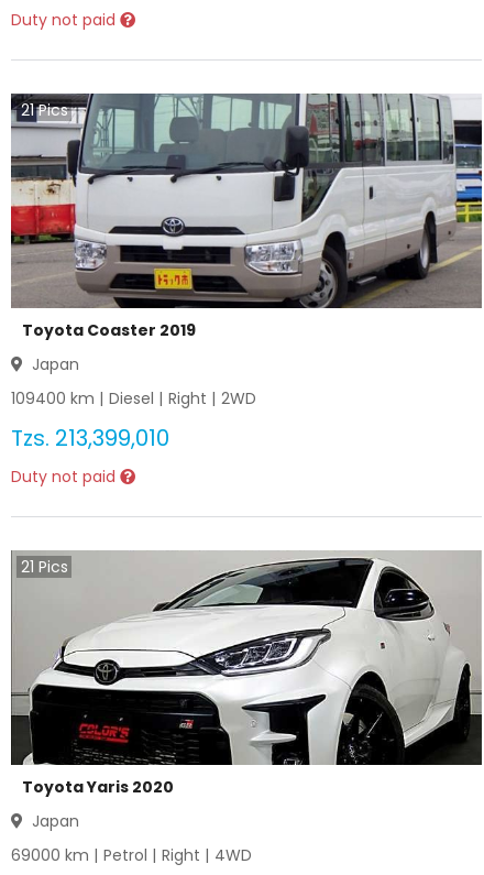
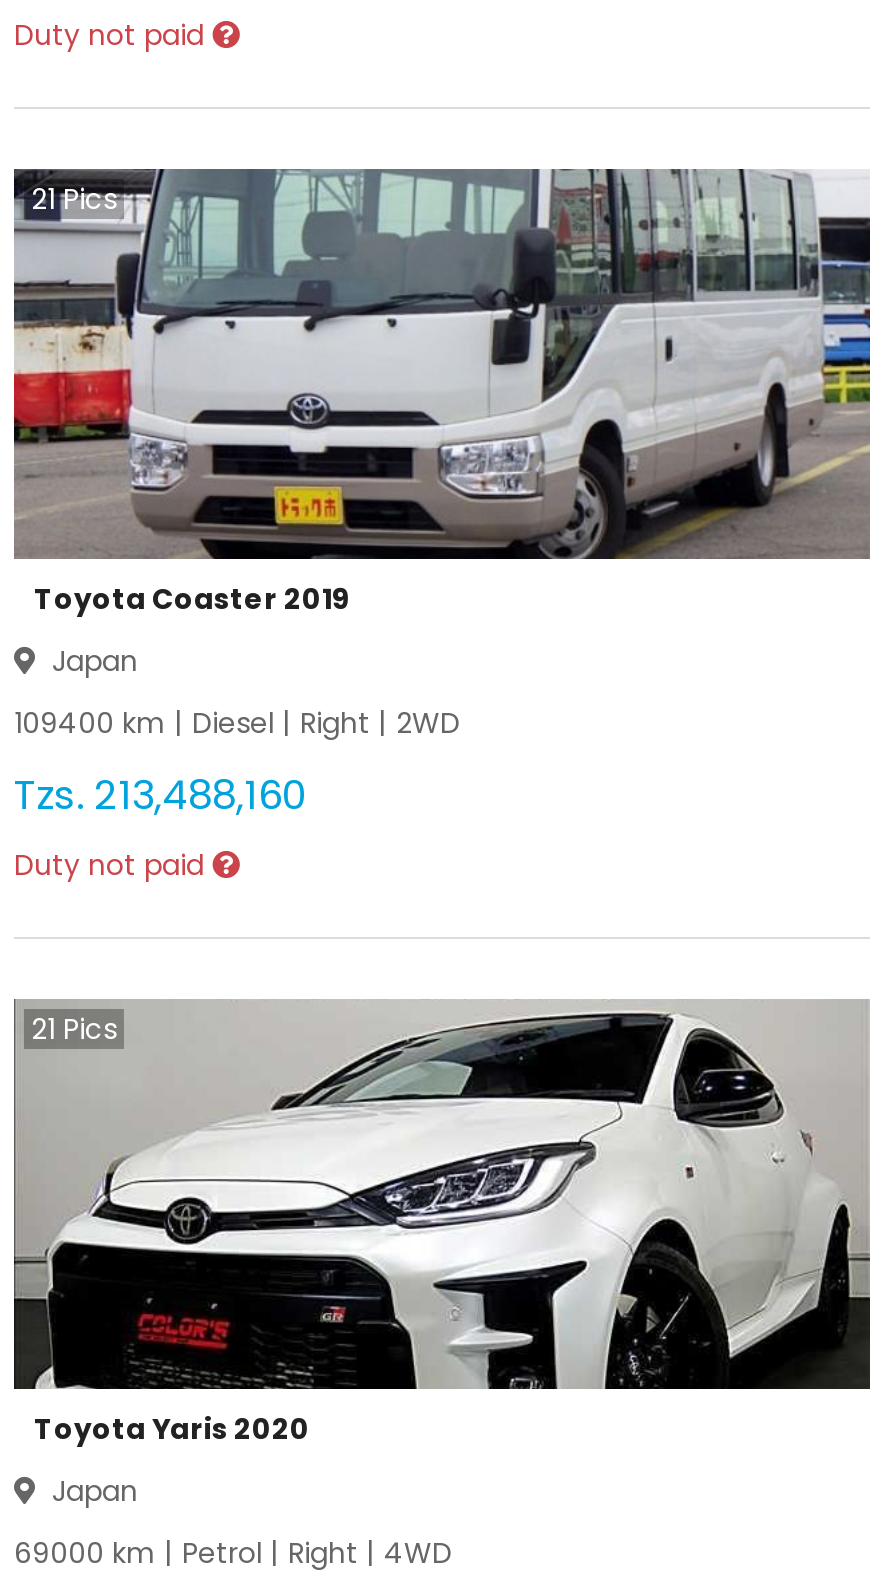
- Tzs. 213,399,010
+ Tzs. 213,488,160
